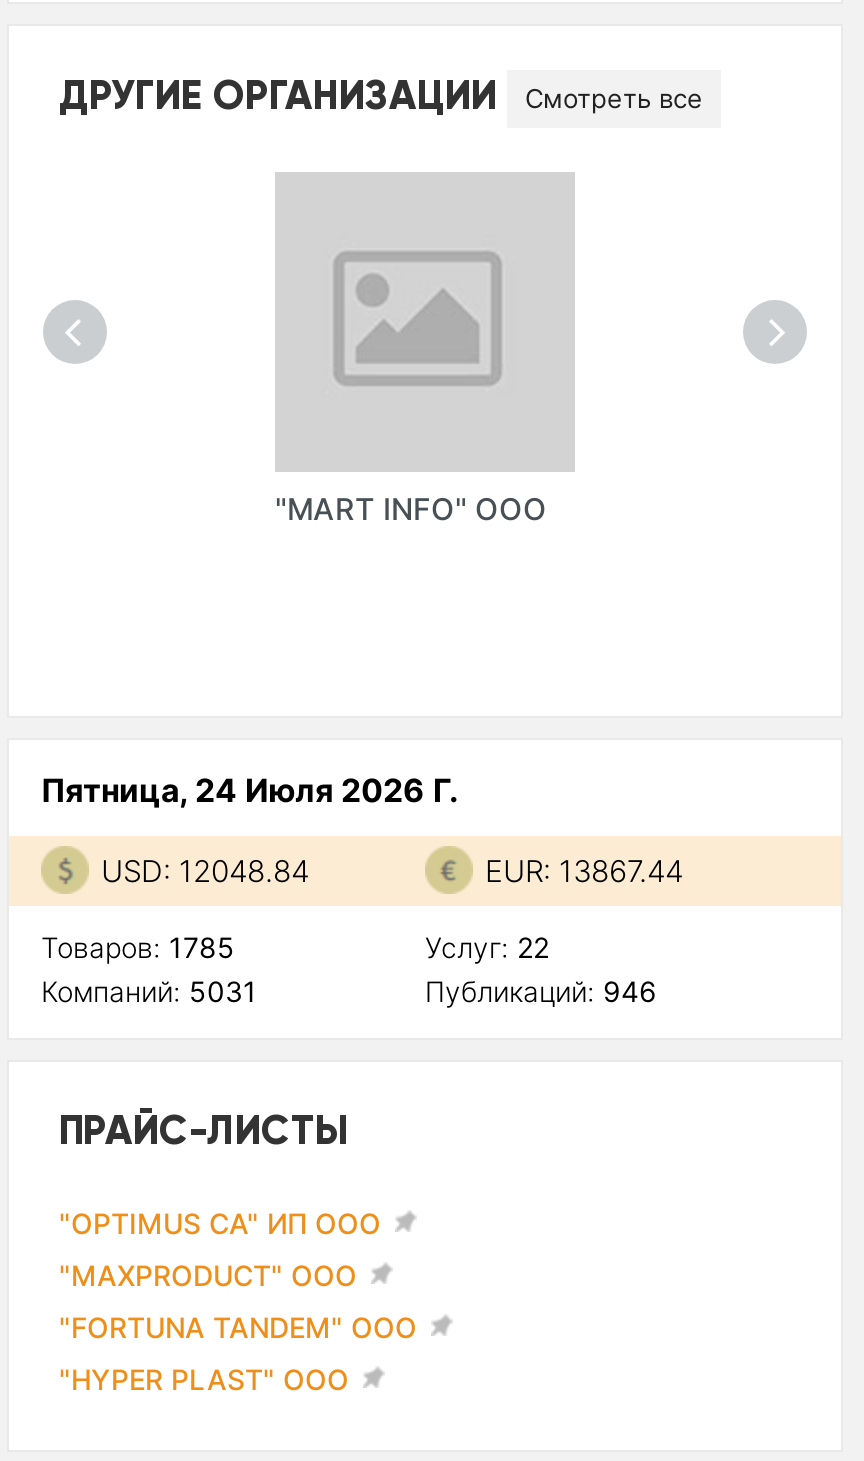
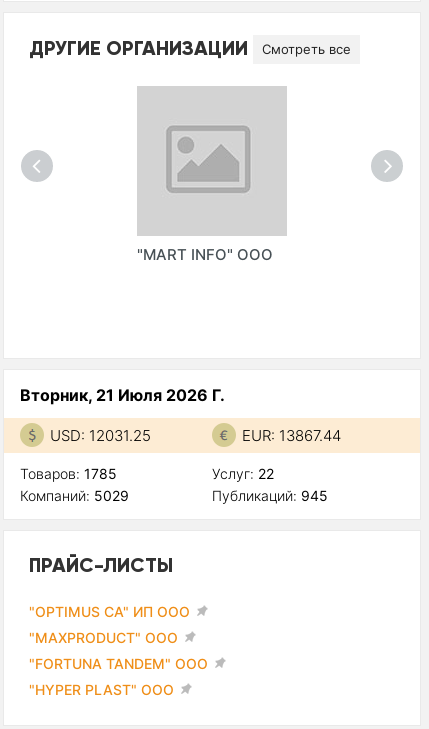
- Пятница, 24 Июля 2026 Г.
+ Вторник, 21 Июля 2026 Г.

- USD: 12048.84
+ USD: 12031.25

- Компаний: 5031
+ Компаний: 5029

- Публикаций: 946
+ Публикаций: 945
